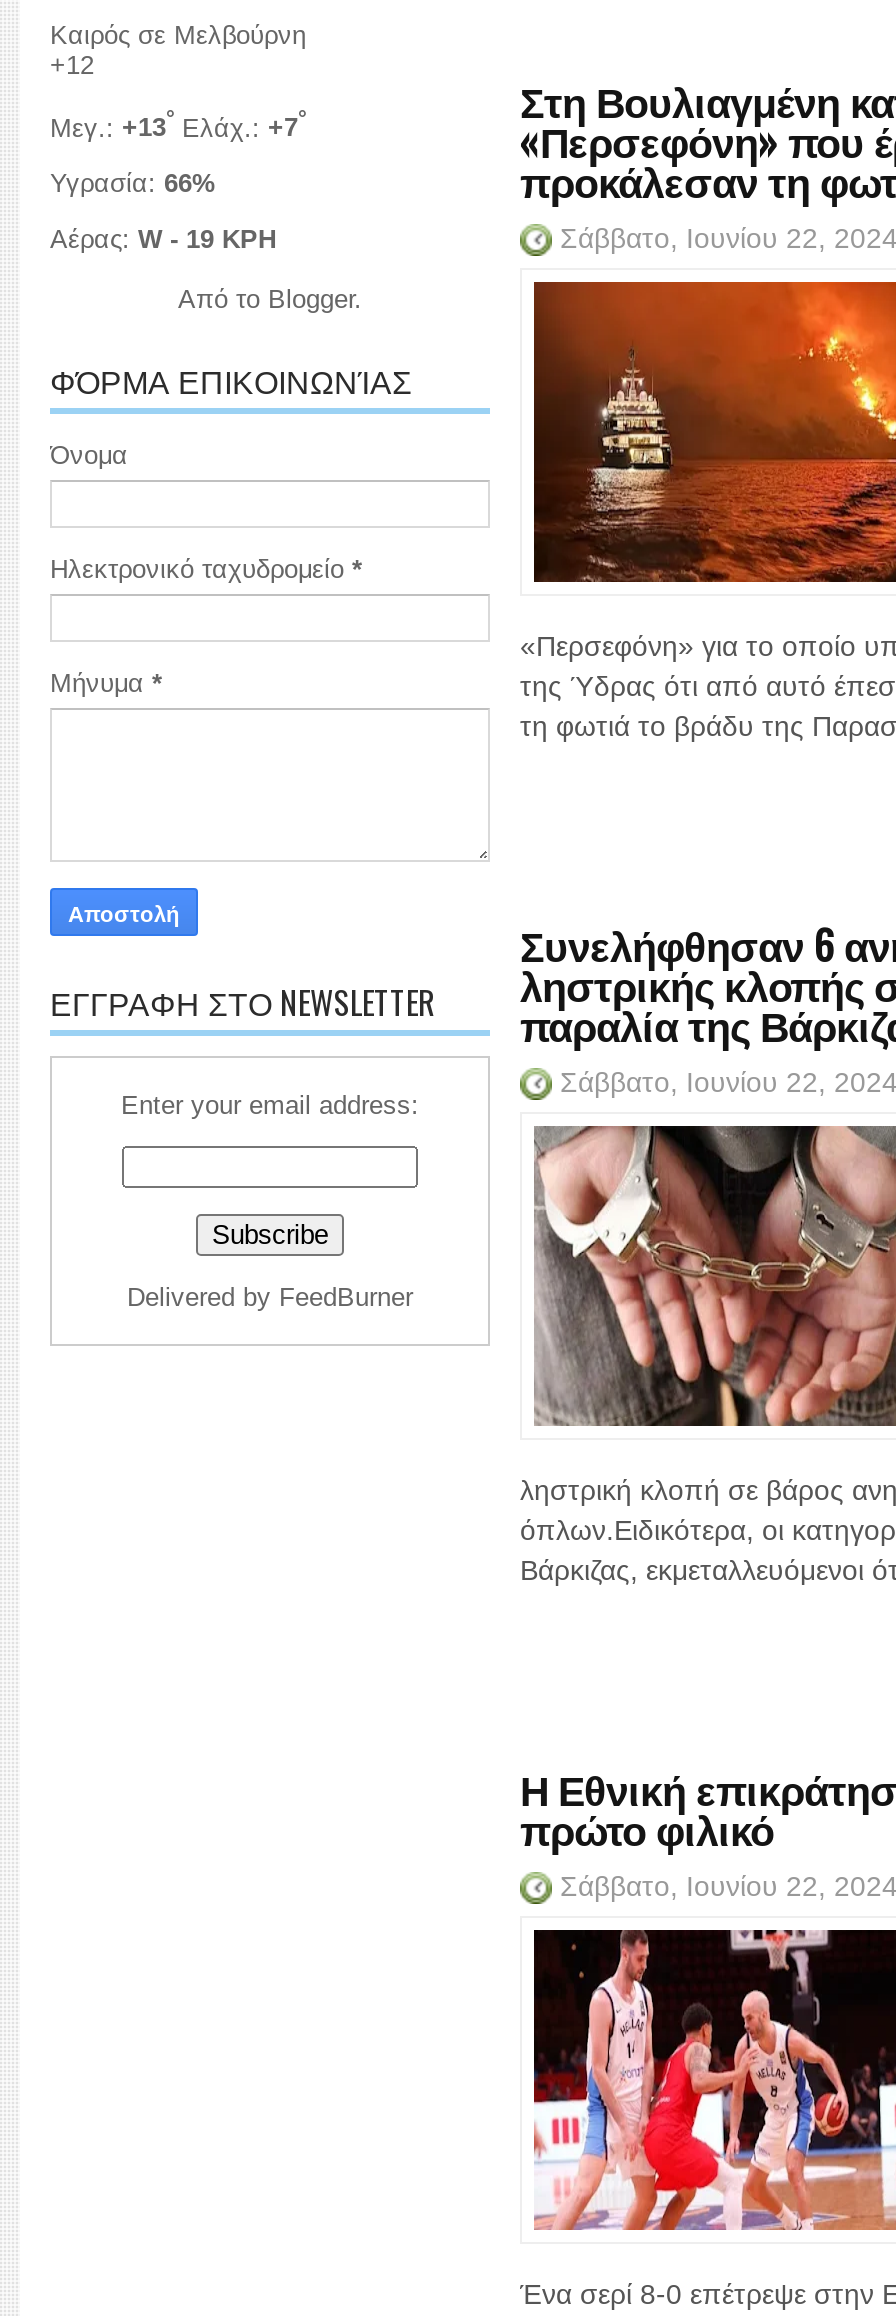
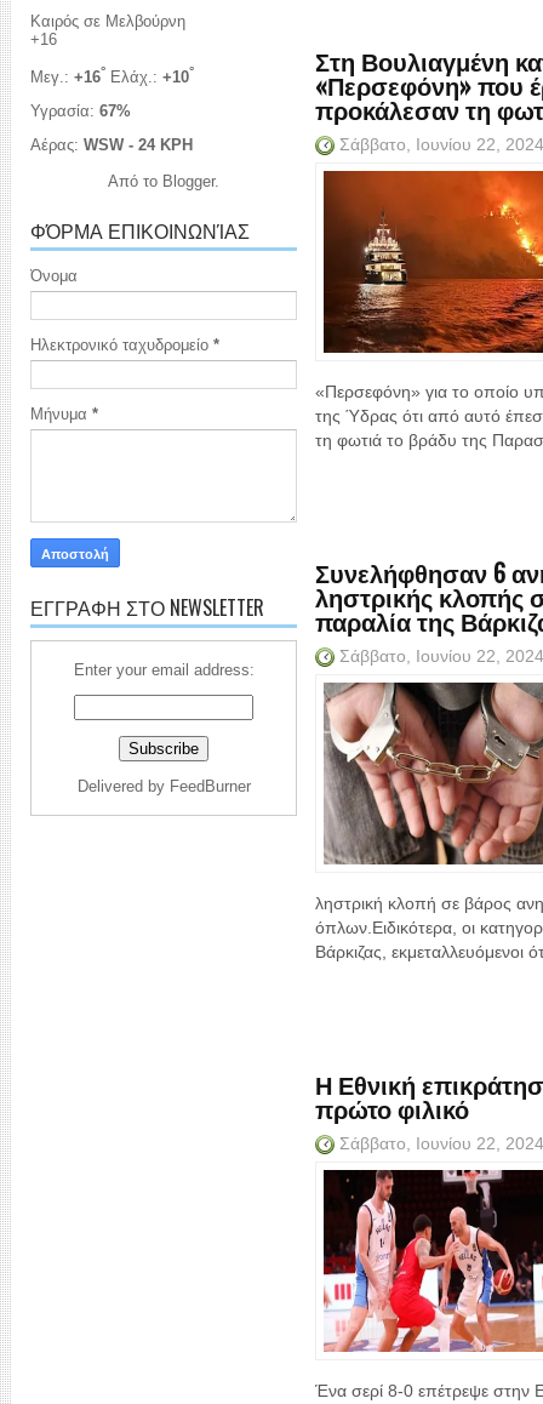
- +12
+ +16

- Μεγ.: +13 ° Ελάχ.: +7°
+ Μεγ.: +16 ° Ελάχ.: +10°

- Υγρασία: 66%
+ Υγρασία: 67%

- Αέρας: W - 19 KPH
+ Αέρας: WSW - 24 KPH
